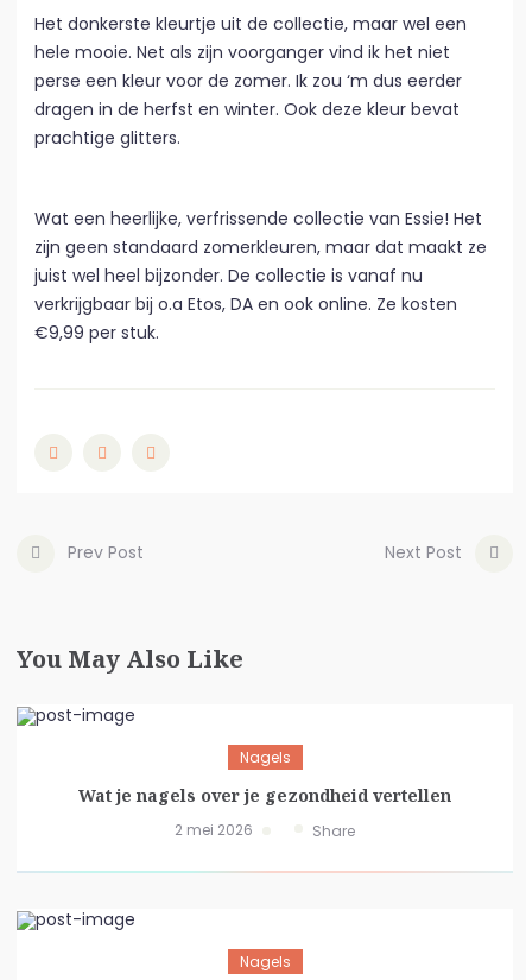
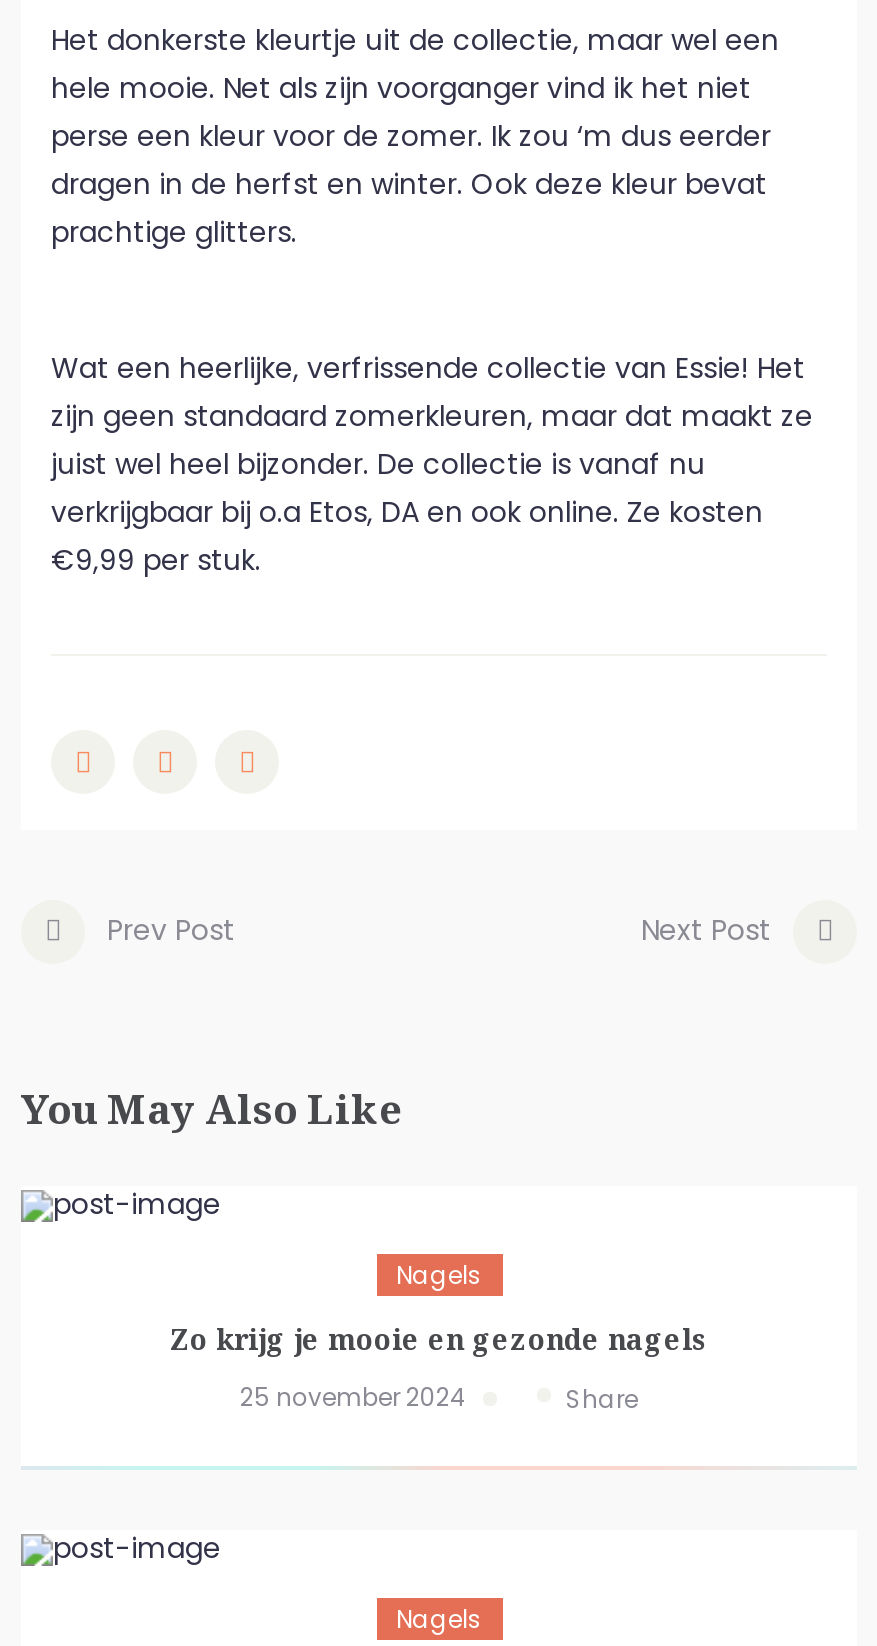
- Wat je nagels over je gezondheid vertellen
+ Zo krijg je mooie en gezonde nagels

- 2 mei 2026
+ 25 november 2024
